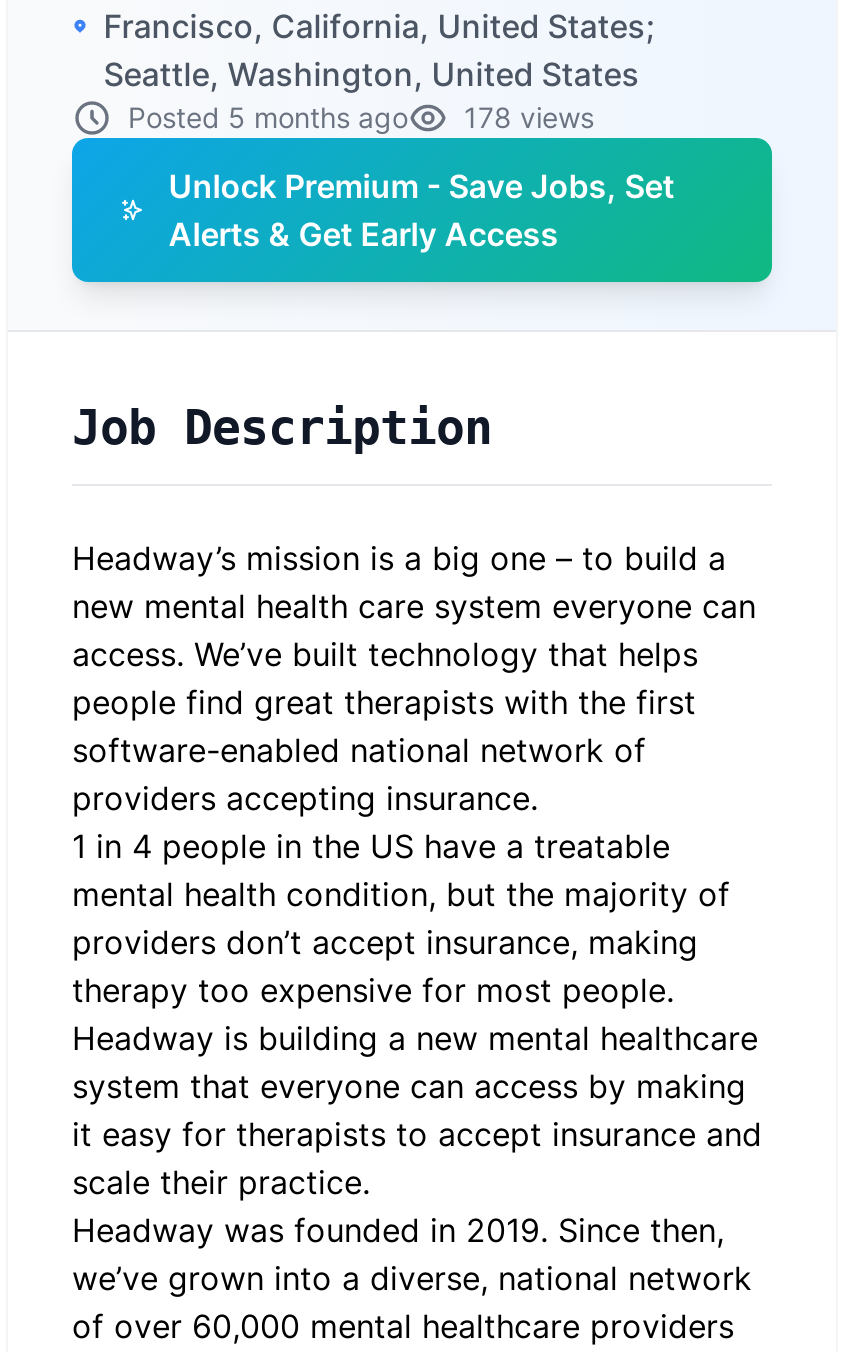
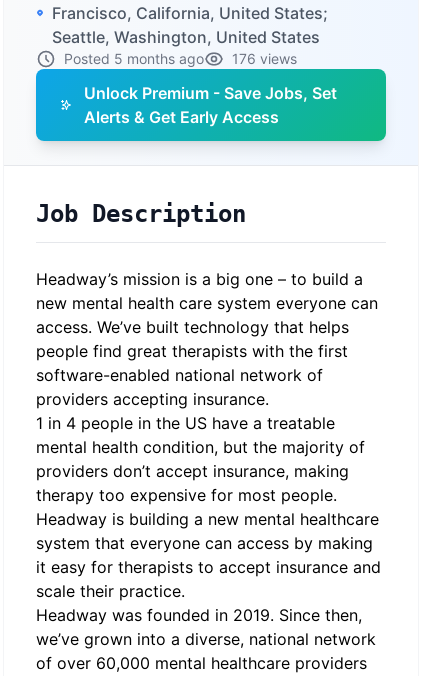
- Posted 5 months ago 178 views
+ Posted 5 months ago 176 views
